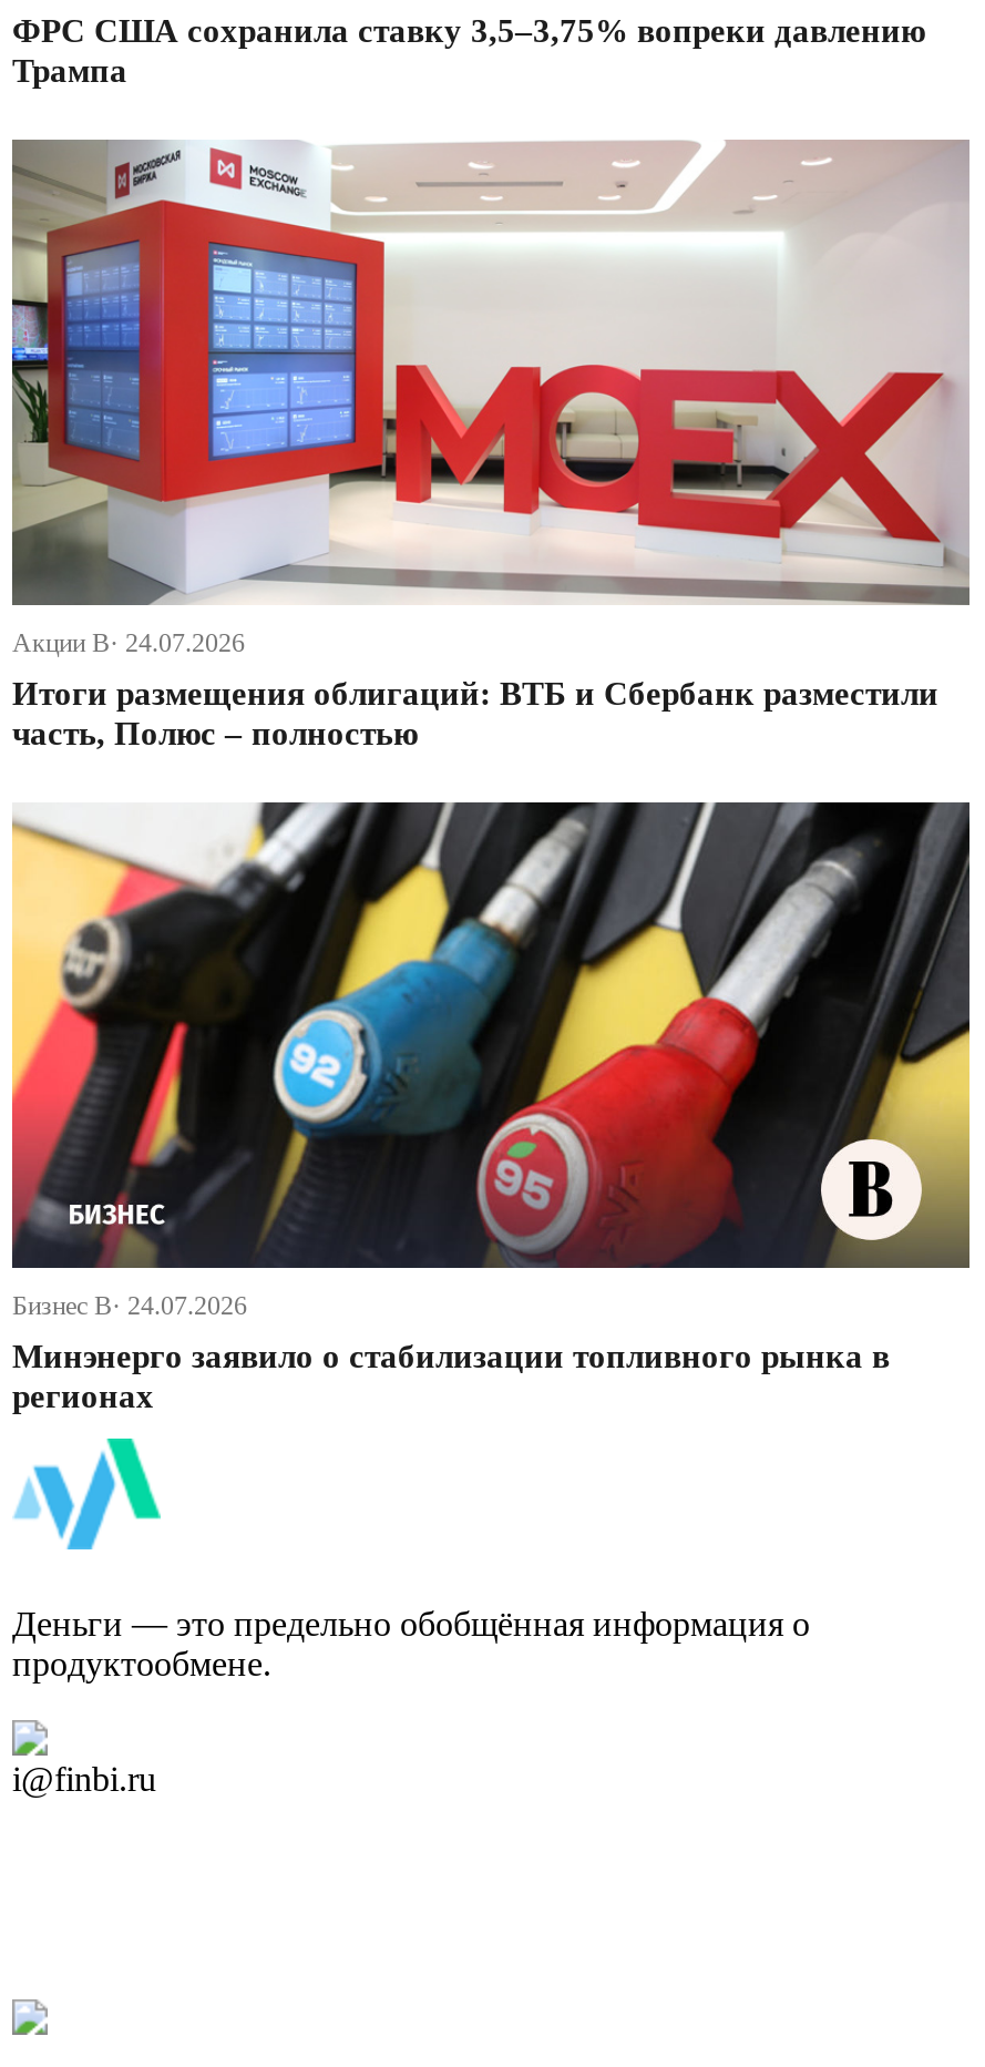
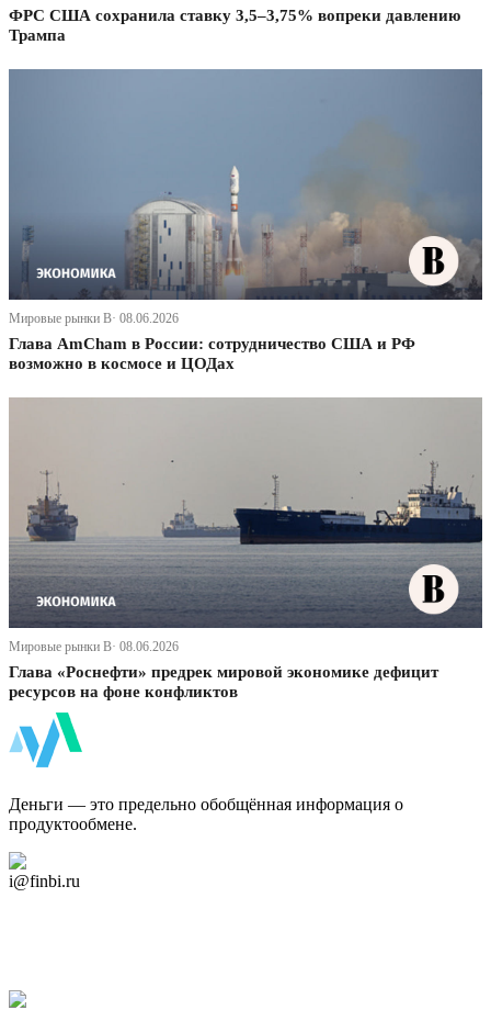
- [image]
- Акции В· 24.07.2026
+ [image]
+ Мировые рынки В· 08.06.2026

- Итоги размещения облигаций: ВТБ и Сбербанк разместили
- часть, Полюс – полностью
+ Глава AmCham в России: сотрудничество США и РФ
+ возможно в космосе и ЦОДах

- [image]
- Бизнес В· 24.07.2026
+ [image]
+ Мировые рынки В· 08.06.2026

- Минэнерго заявило о стабилизации топливного рынка в
- регионах
+ Глава «Роснефти» предрек мировой экономике дефицит
+ ресурсов на фоне конфликтов
